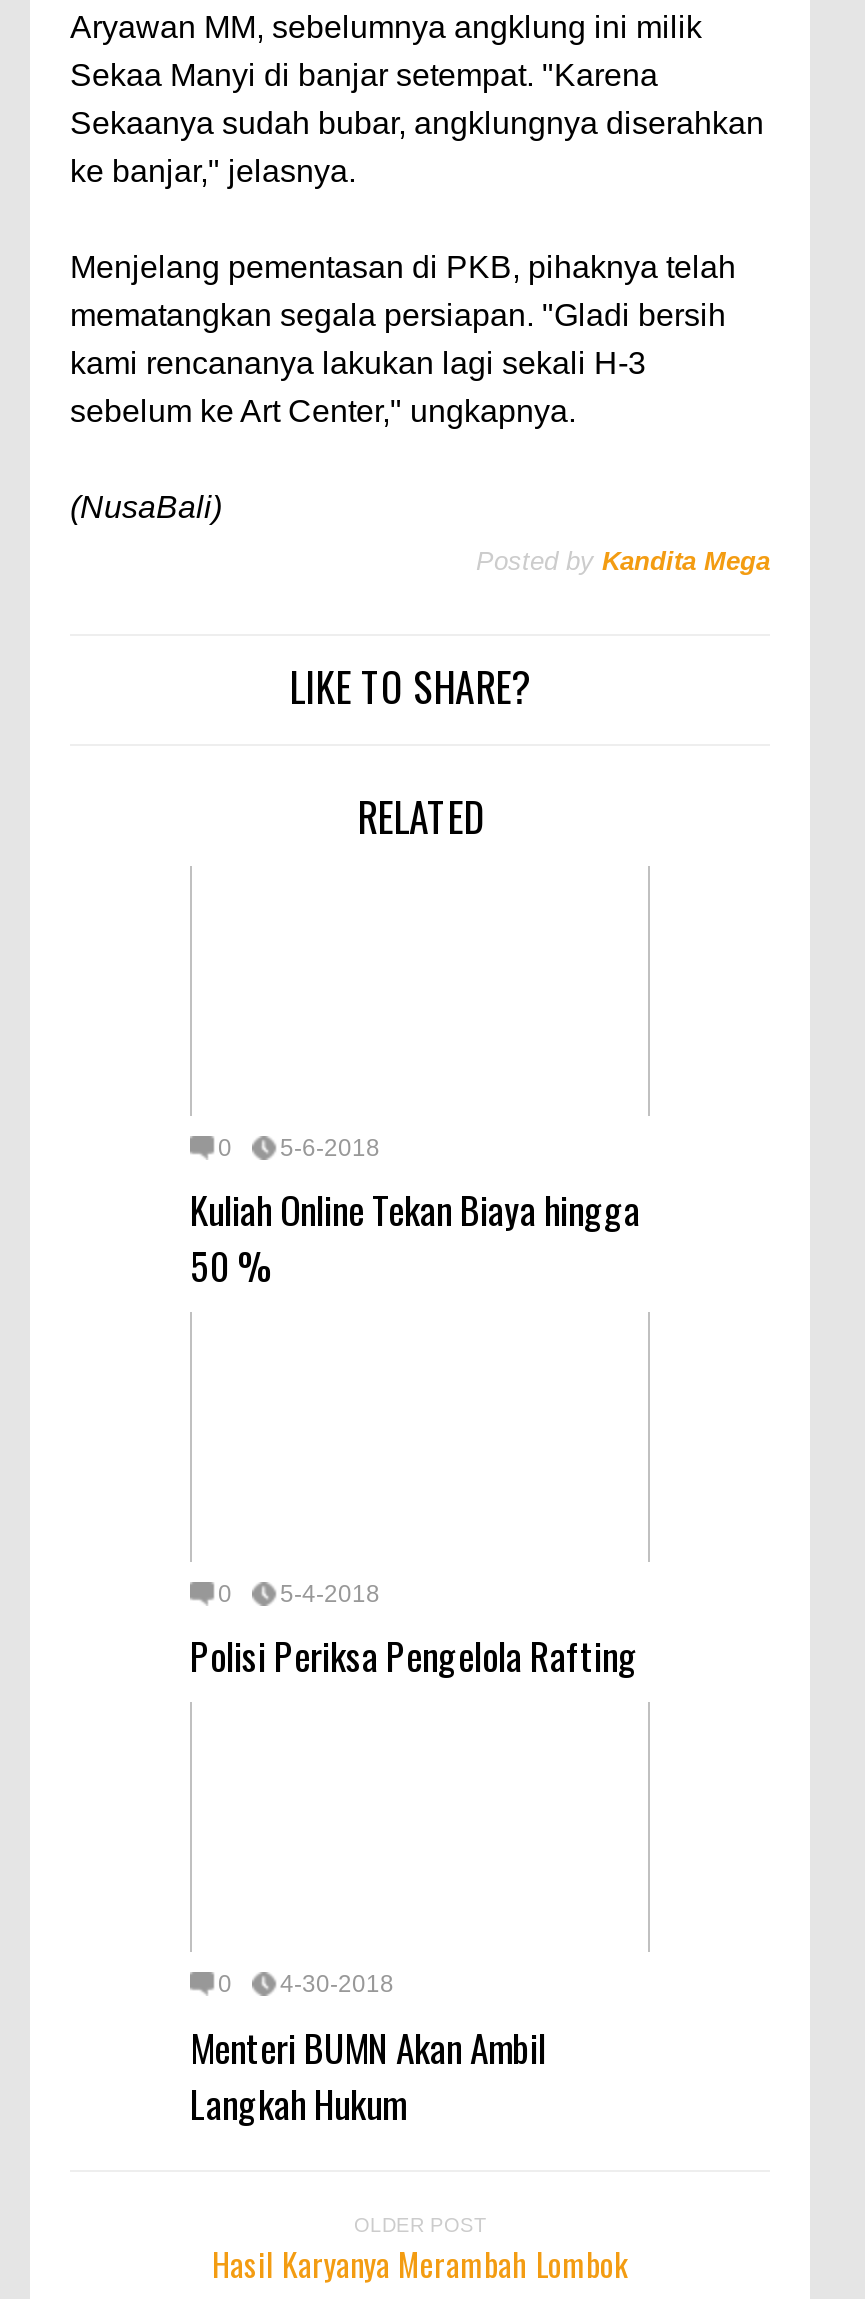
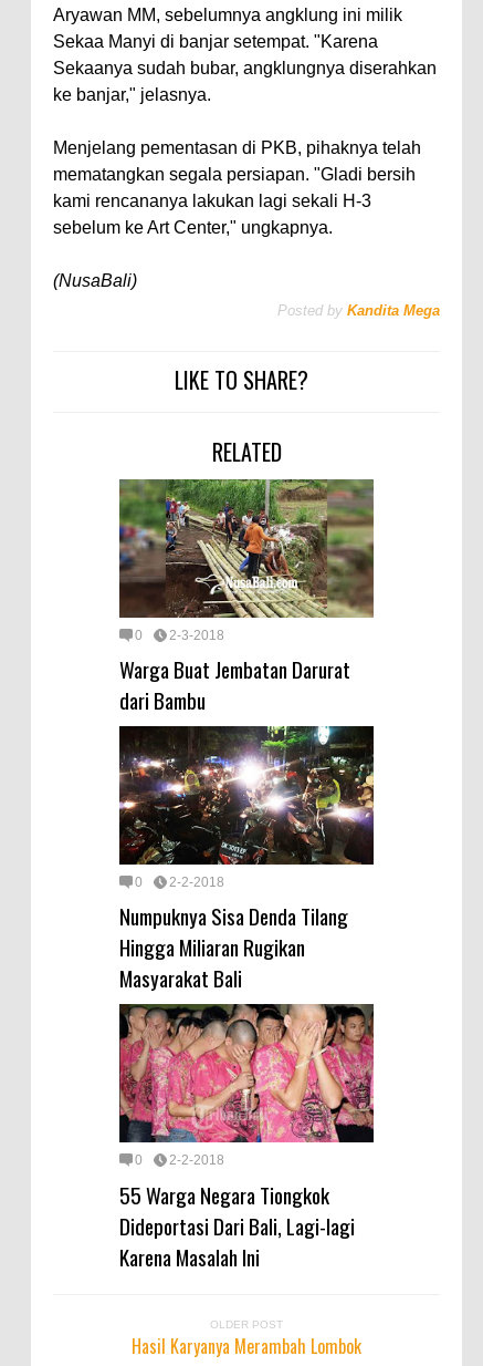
+ [image]

- 5-6-2018
- Kuliah Online Tekan Biaya hingga
- 50 %
+ 2-3-2018
+ Warga Buat Jembatan Darurat
+ dari Bambu

+ [image]

- 5-4-2018
- Polisi Periksa Pengelola Rafting
+ 2-2-2018
+ Numpuknya Sisa Denda Tilang
+ Hingga Miliaran Rugikan
+ Masyarakat Bali

+ [image]

- 4-30-2018
- Menteri BUMN Akan Ambil
- Langkah Hukum
+ 2-2-2018
+ 55 Warga Negara Tiongkok
+ Dideportasi Dari Bali, Lagi-lagi
+ Karena Masalah Ini
